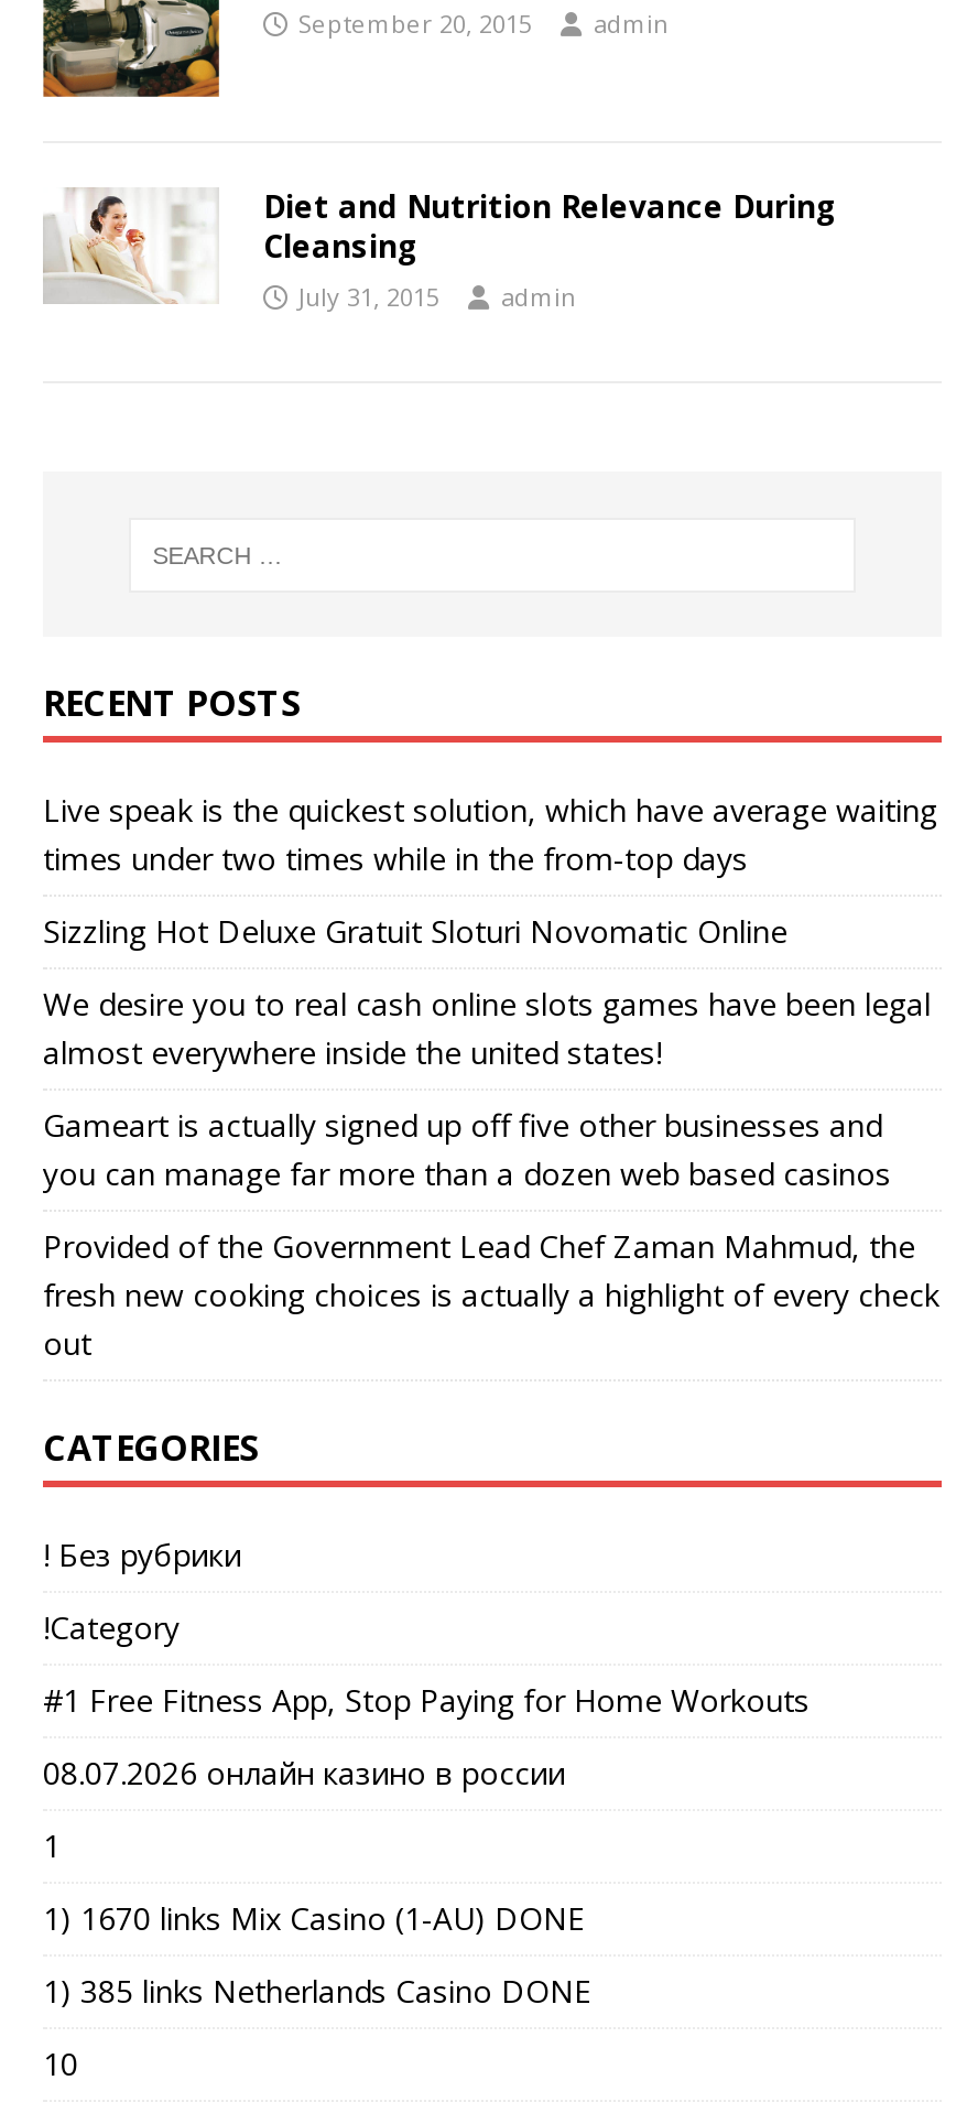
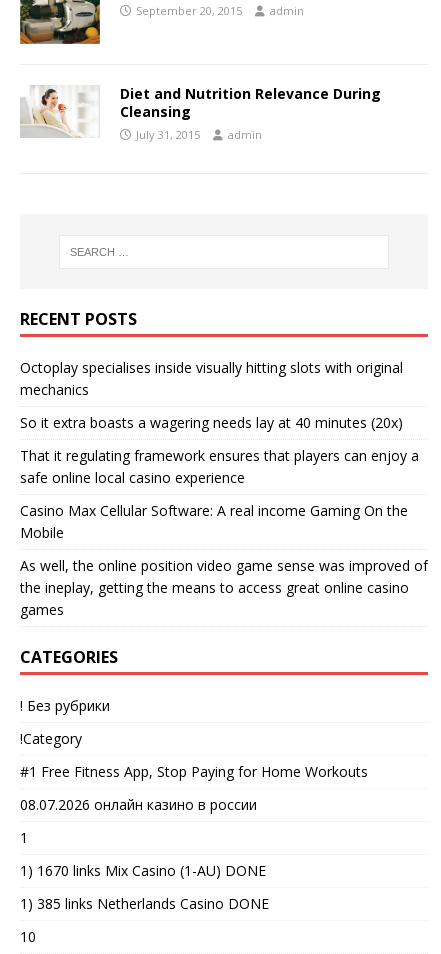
- Live speak is the quickest solution, which have average waiting
- times under two times while in the from-top days
+ Octoplay specialises inside visually hitting slots with original
+ mechanics

- Sizzling Hot Deluxe Gratuit Sloturi Novomatic Online
+ So it extra boasts a wagering needs lay at 40 minutes (20x)

- We desire you to real cash online slots games have been legal
- almost everywhere inside the united states!
+ That it regulating framework ensures that players can enjoy a
+ safe online local casino experience

- Gameart is actually signed up off five other businesses and
- you can manage far more than a dozen web based casinos
+ Casino Max Cellular Software: A real income Gaming On the
+ Mobile

- Provided of the Government Lead Chef Zaman Mahmud, the
- fresh new cooking choices is actually a highlight of every check
- out
+ As well, the online position video game sense was improved of
+ the ineplay, getting the means to access great online casino
+ games
